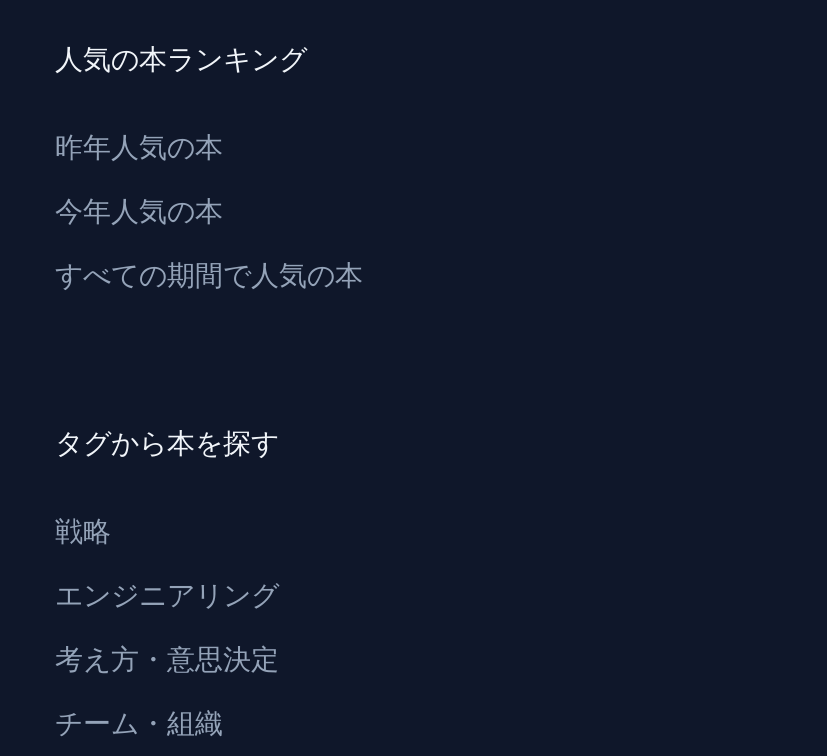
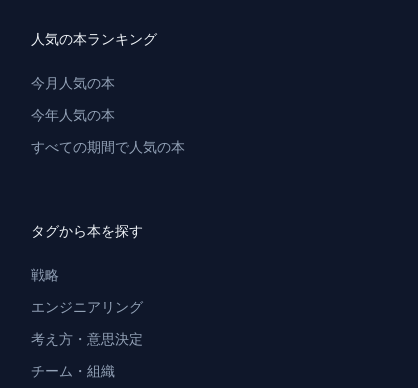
- 昨年人気の本
+ 今月人気の本
